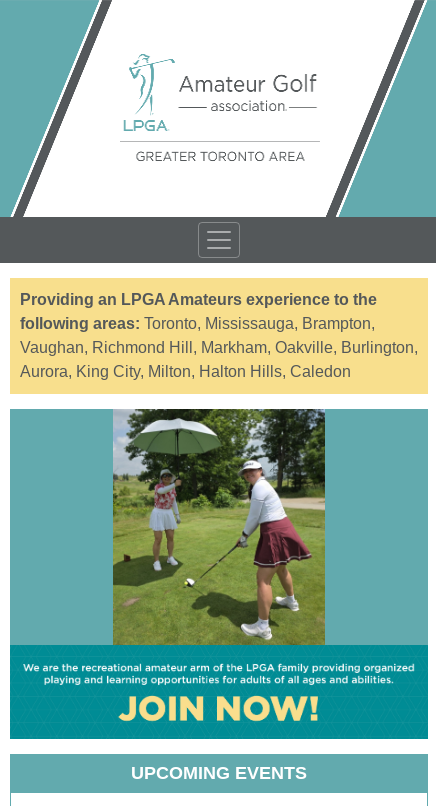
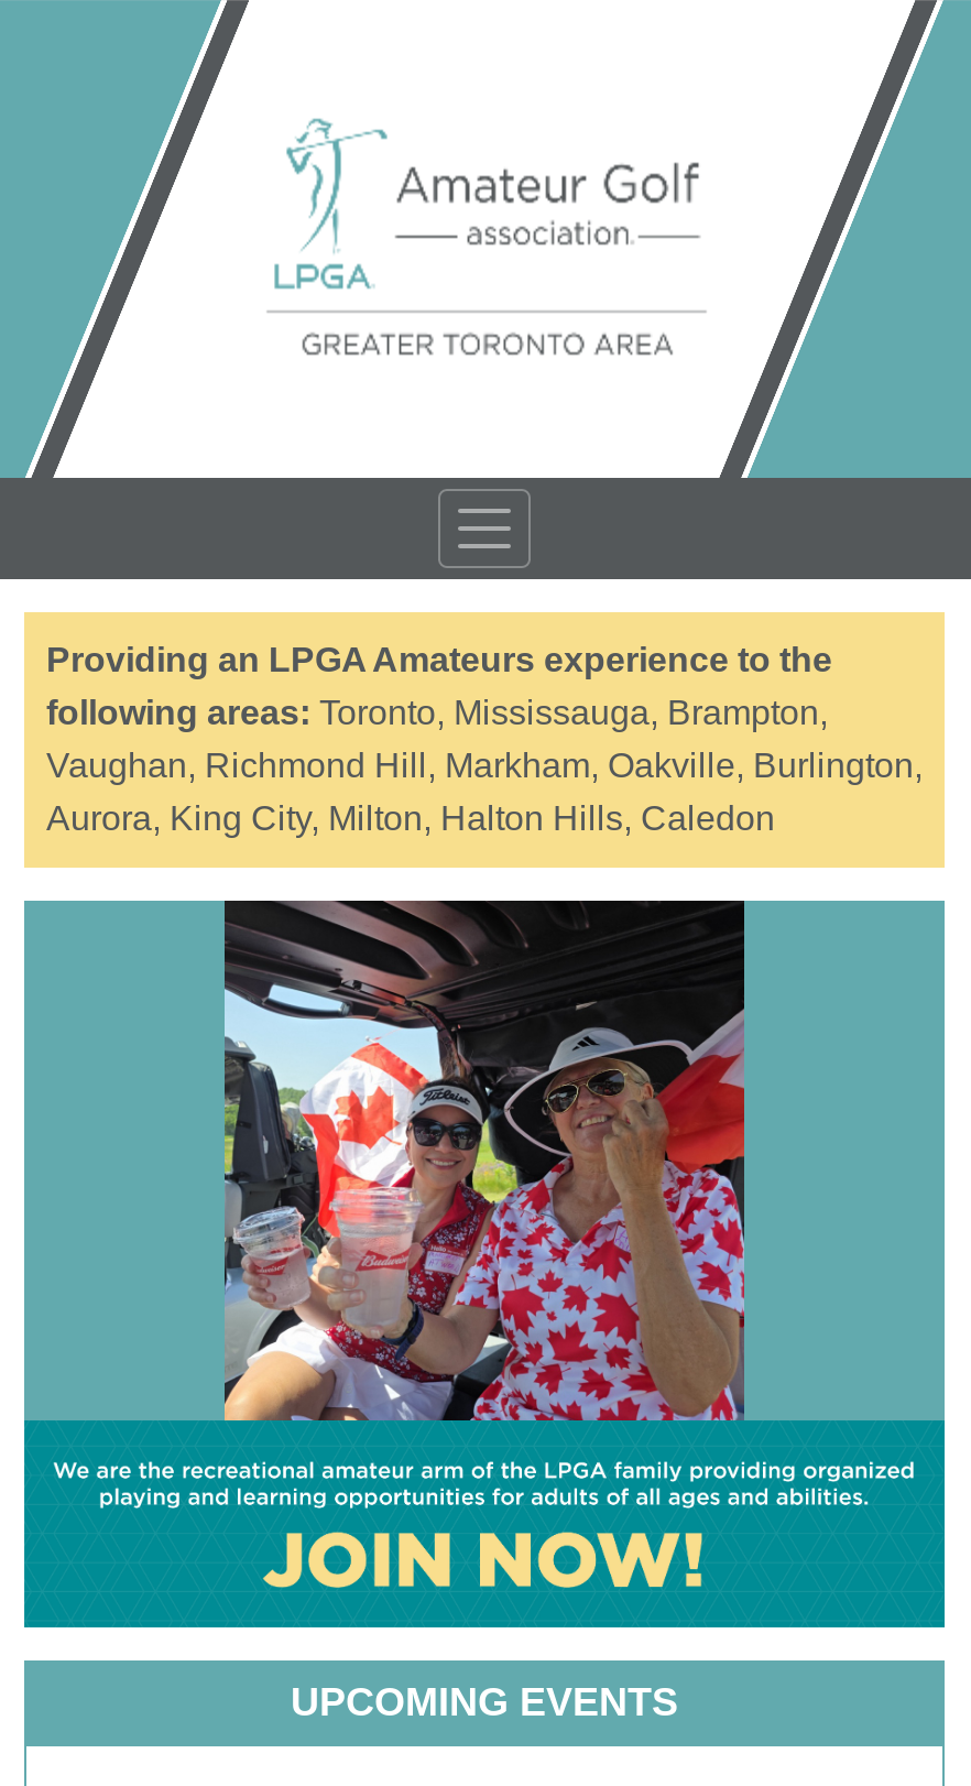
- [image]
+ [image]
